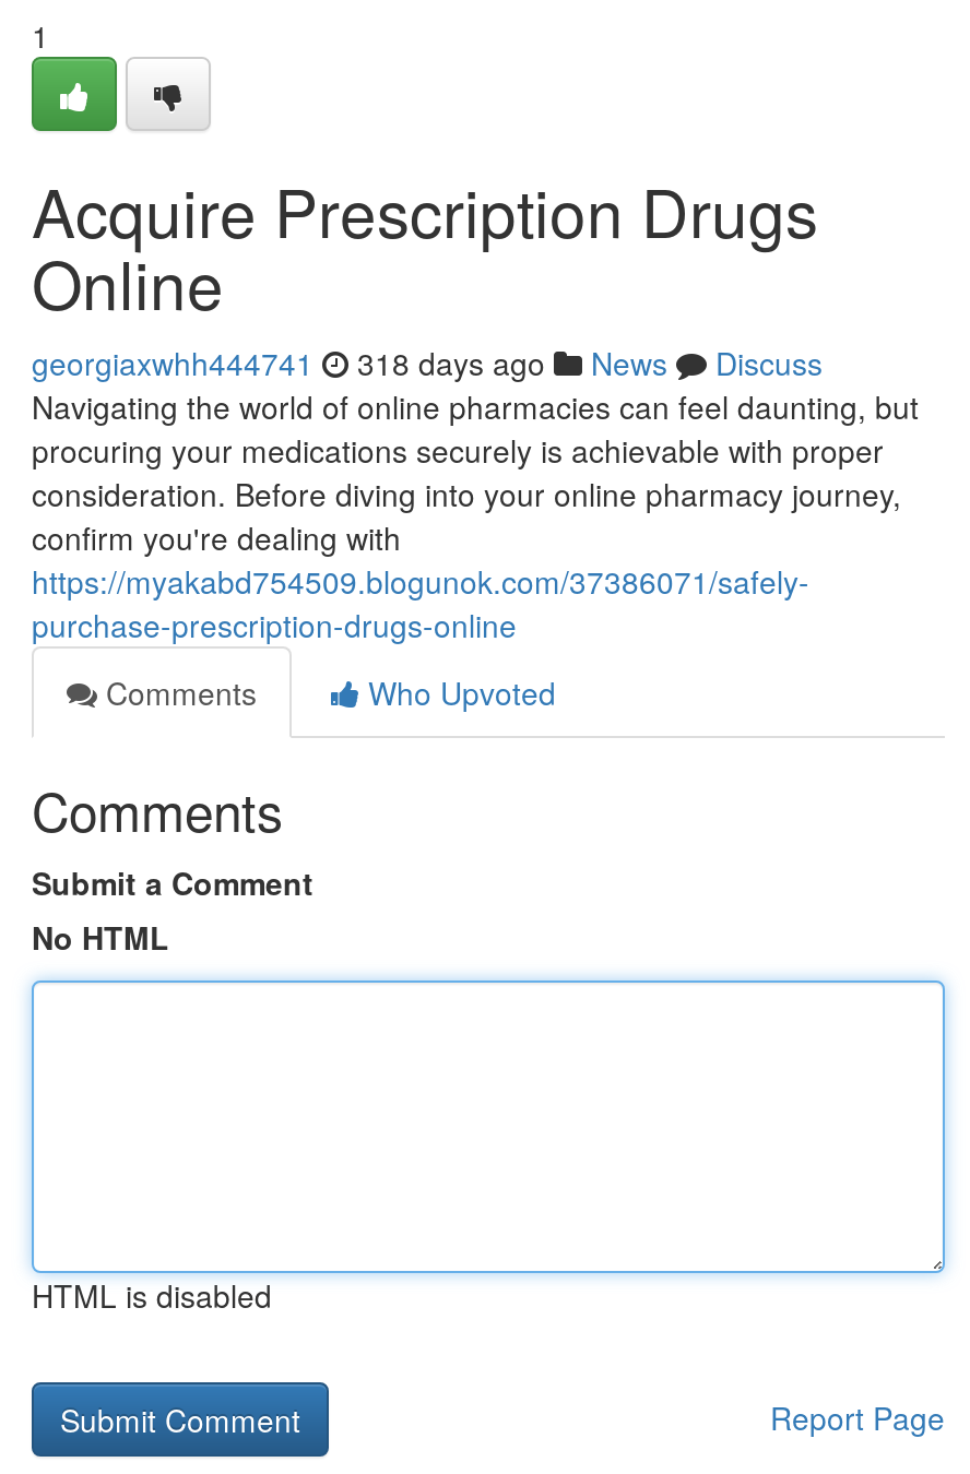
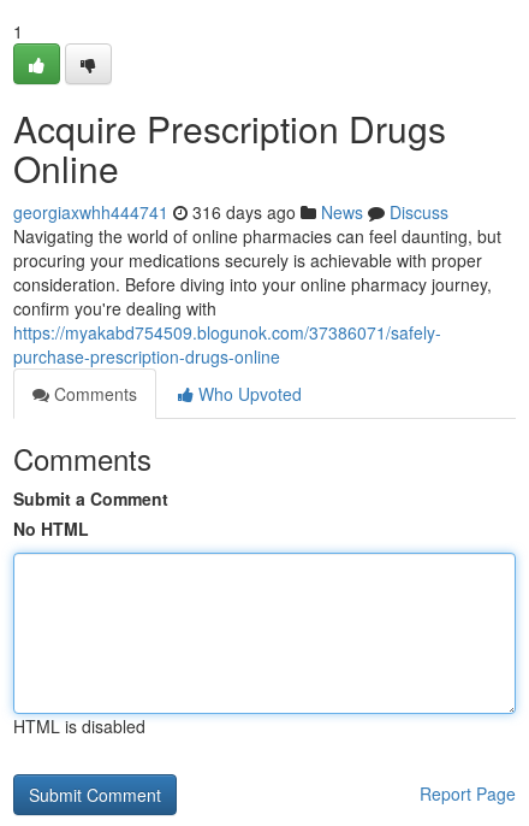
- georgiaxwhh444741 318 days ago News Discuss
+ georgiaxwhh444741 316 days ago News Discuss
